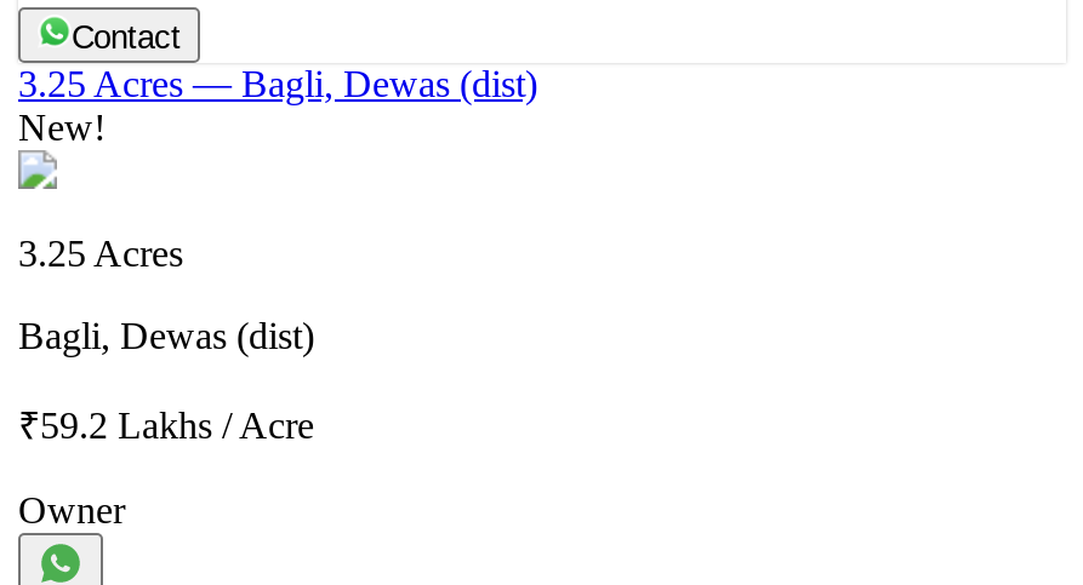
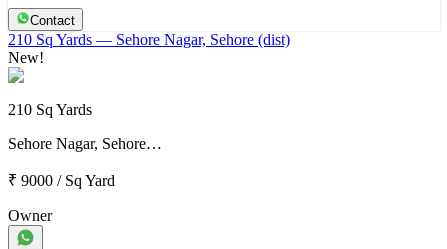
- 3.25 Acres— Bagli, Dewas (dist)
+ 210 Sq Yards— Sehore Nagar, Sehore (dist)

- 3.25 Acres
+ 210 Sq Yards

- Bagli, Dewas (dist)
+ Sehore Nagar, Sehore…

- ₹59.2 Lakhs / Acre
+ ₹ 9000 / Sq Yard
